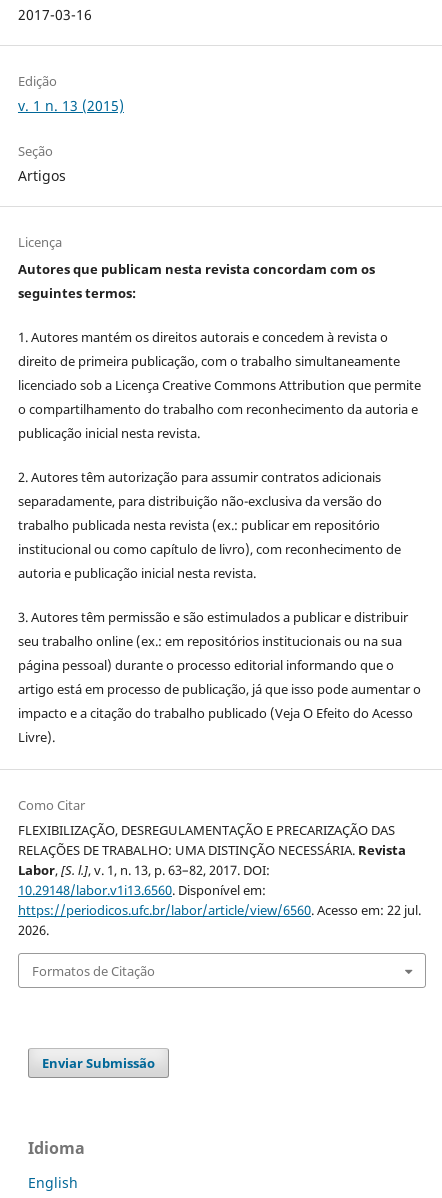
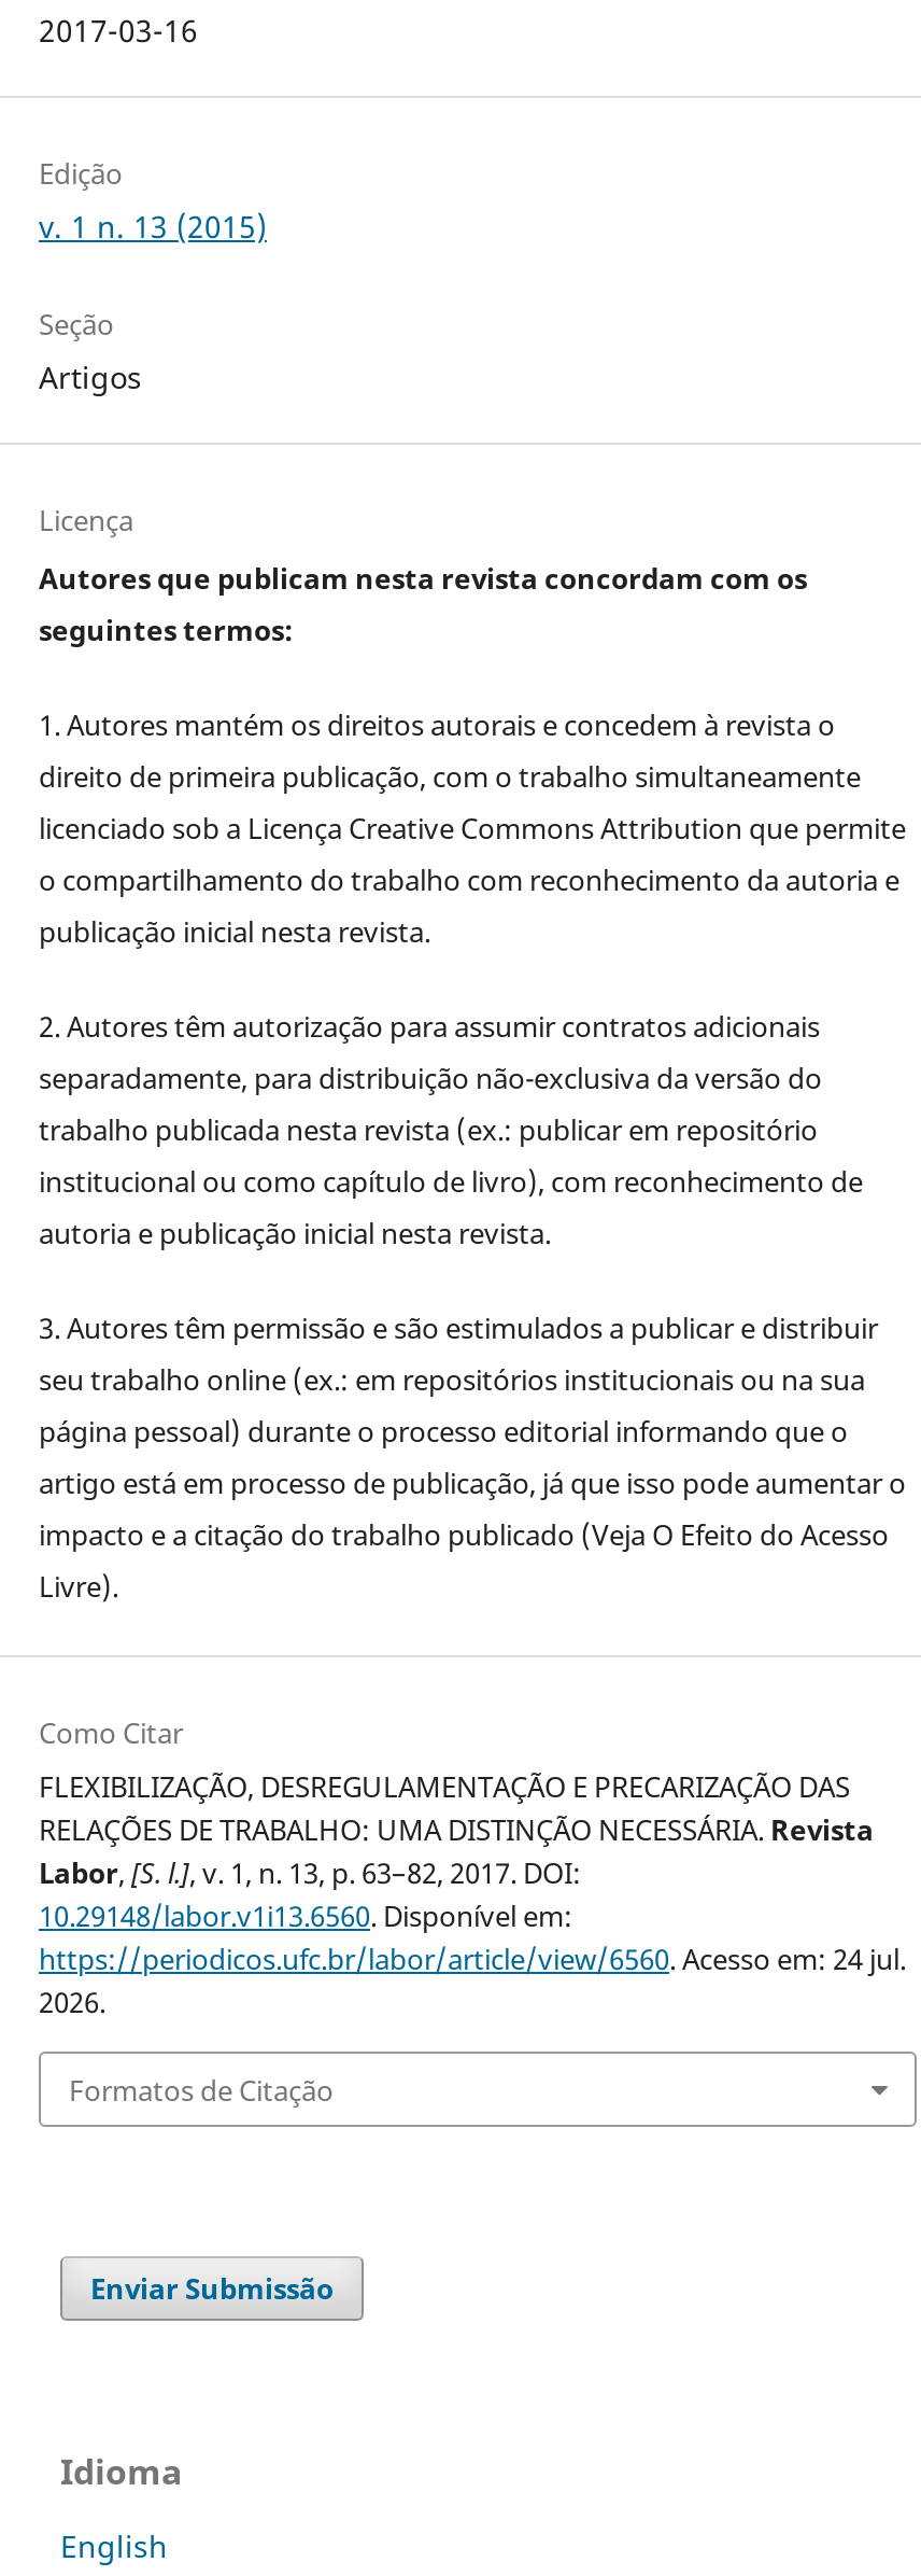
- https://periodicos.ufc.br/labor/article/view/6560. Acesso em: 22 jul.
+ https://periodicos.ufc.br/labor/article/view/6560. Acesso em: 24 jul.
